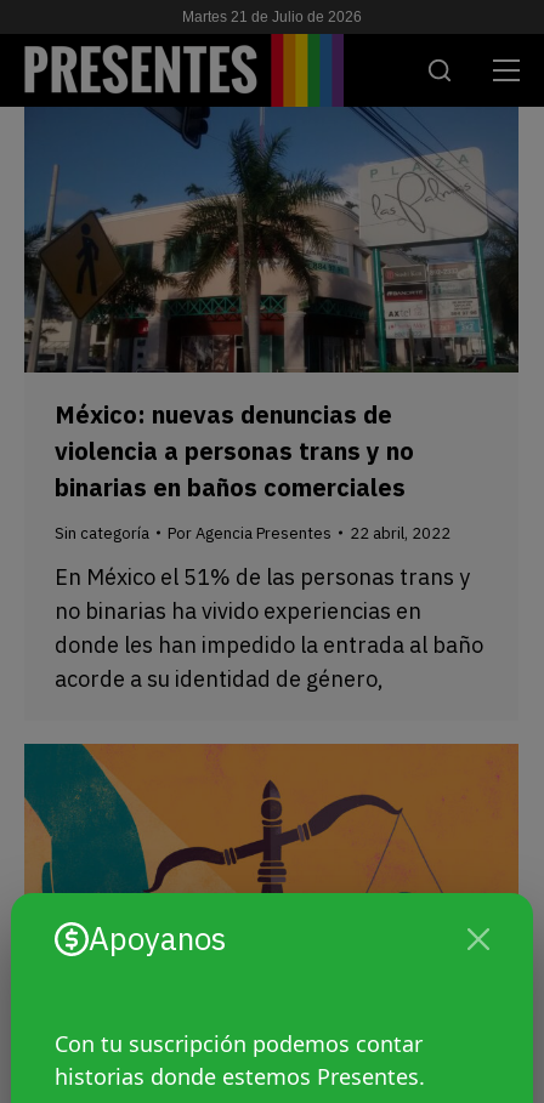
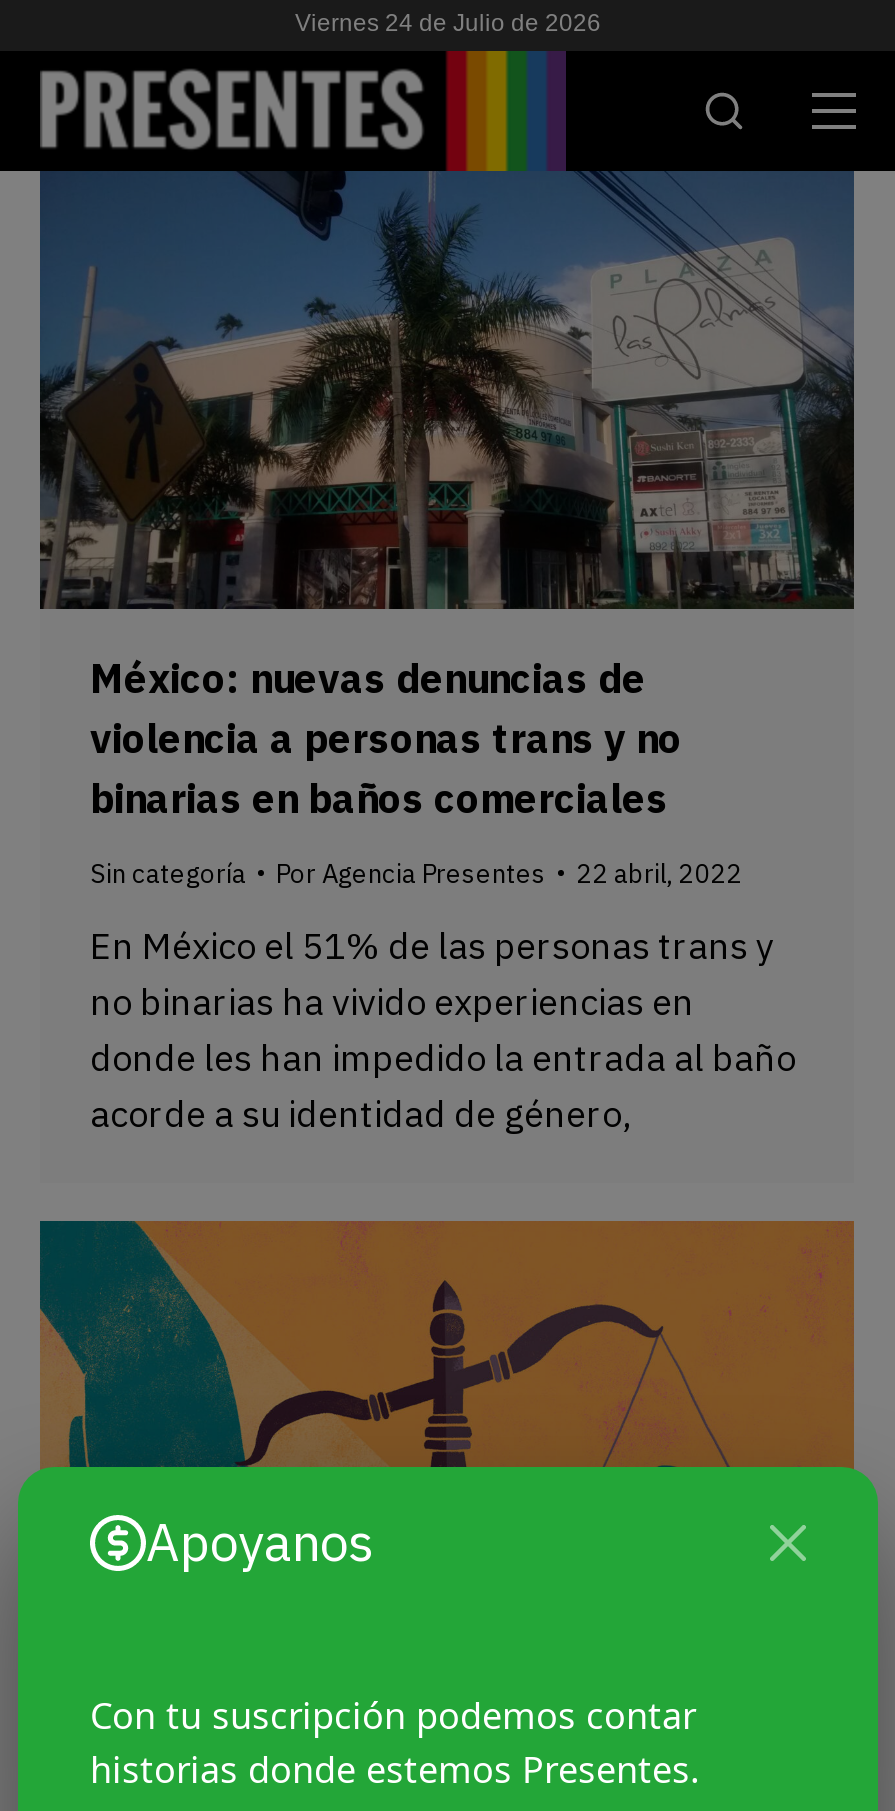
- Martes 21 de Julio de 2026
+ Viernes 24 de Julio de 2026
